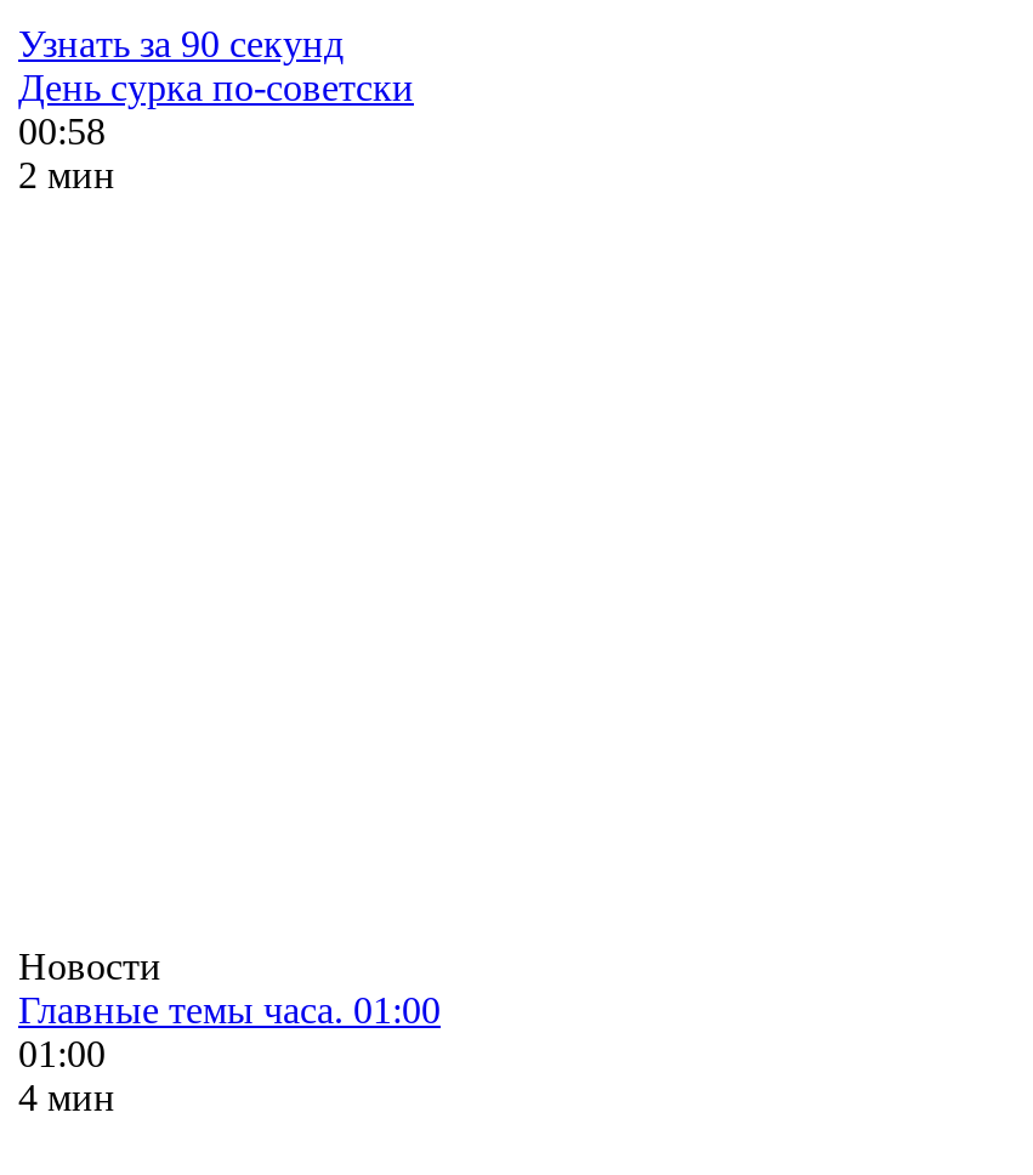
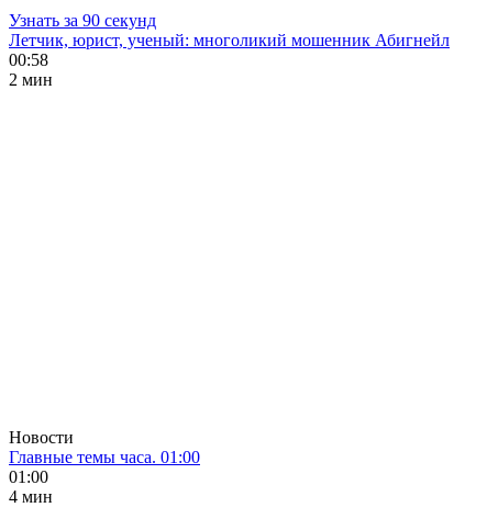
- День сурка по-советски
+ Летчик, юрист, ученый: многоликий мошенник Абигнейл
